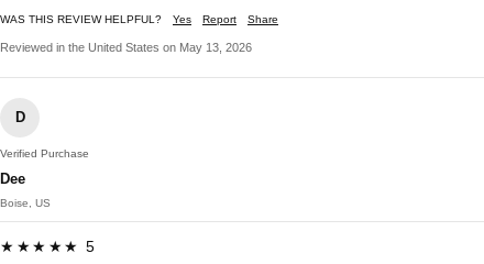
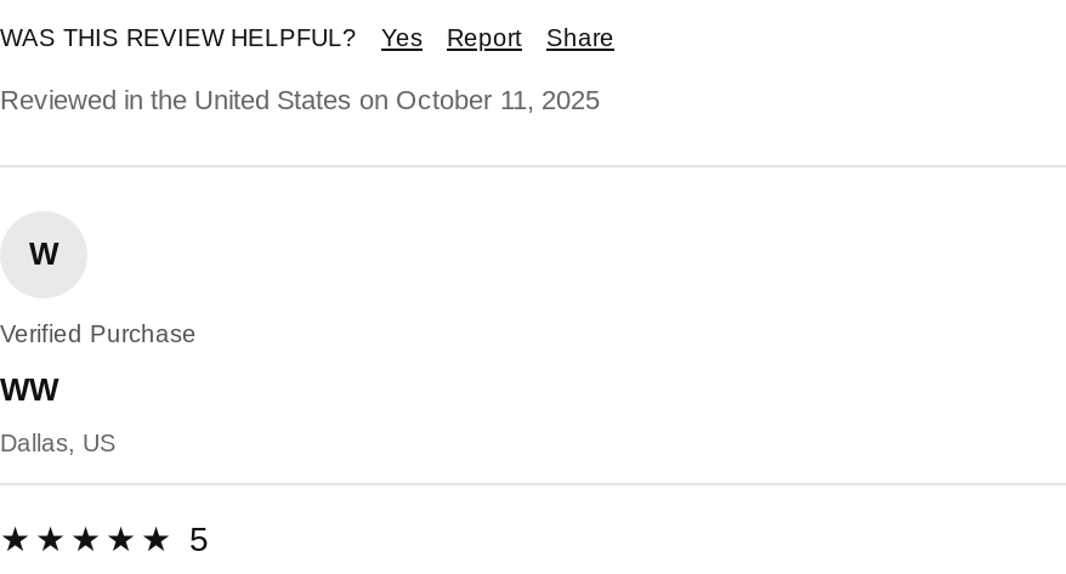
- Reviewed in the United States on May 13, 2026
+ Reviewed in the United States on October 11, 2025

- D
+ W

- Dee
+ WW

- Boise, US
+ Dallas, US
